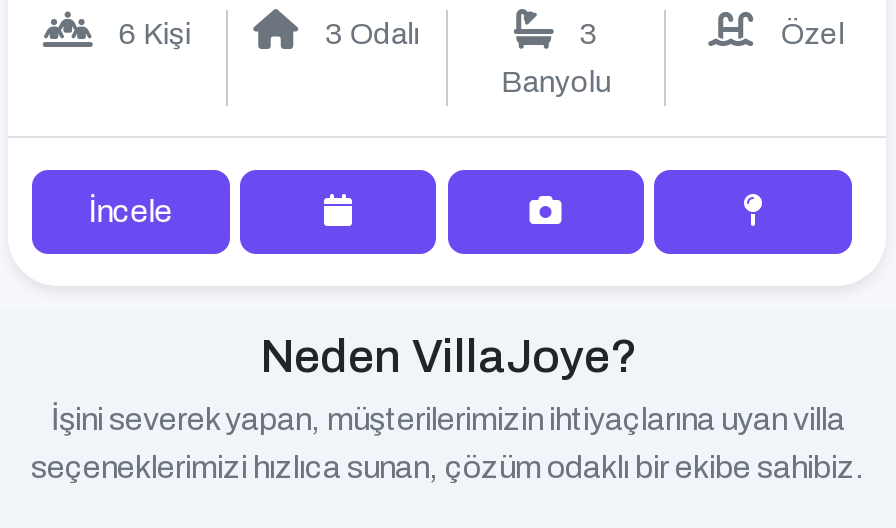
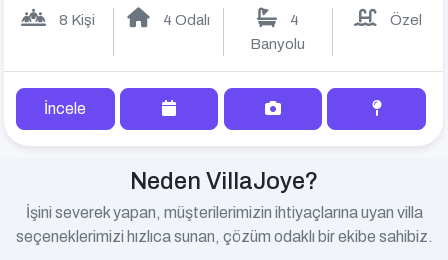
- 6 Kişi
+ 8 Kişi

- 3 Odalı
+ 4 Odalı

- 3
+ 4
